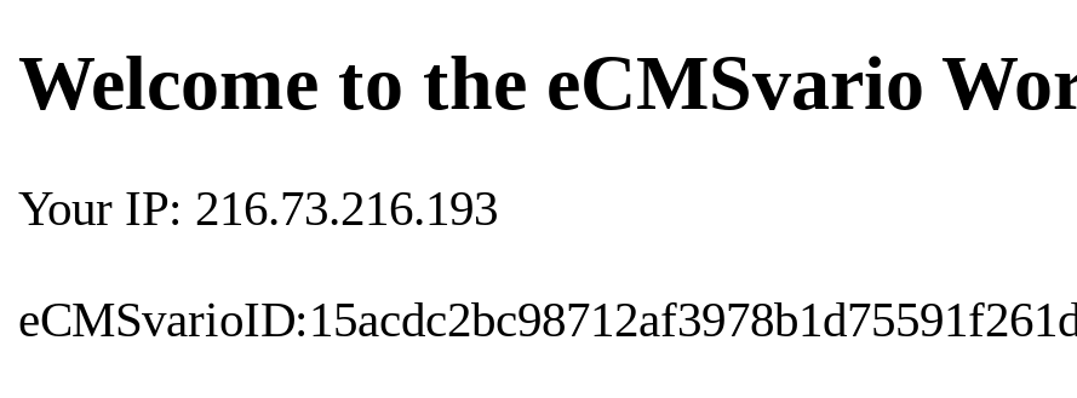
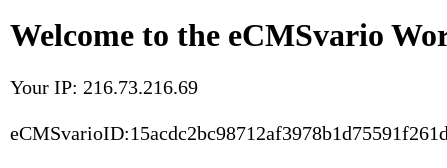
- Your IP: 216.73.216.193
+ Your IP: 216.73.216.69
